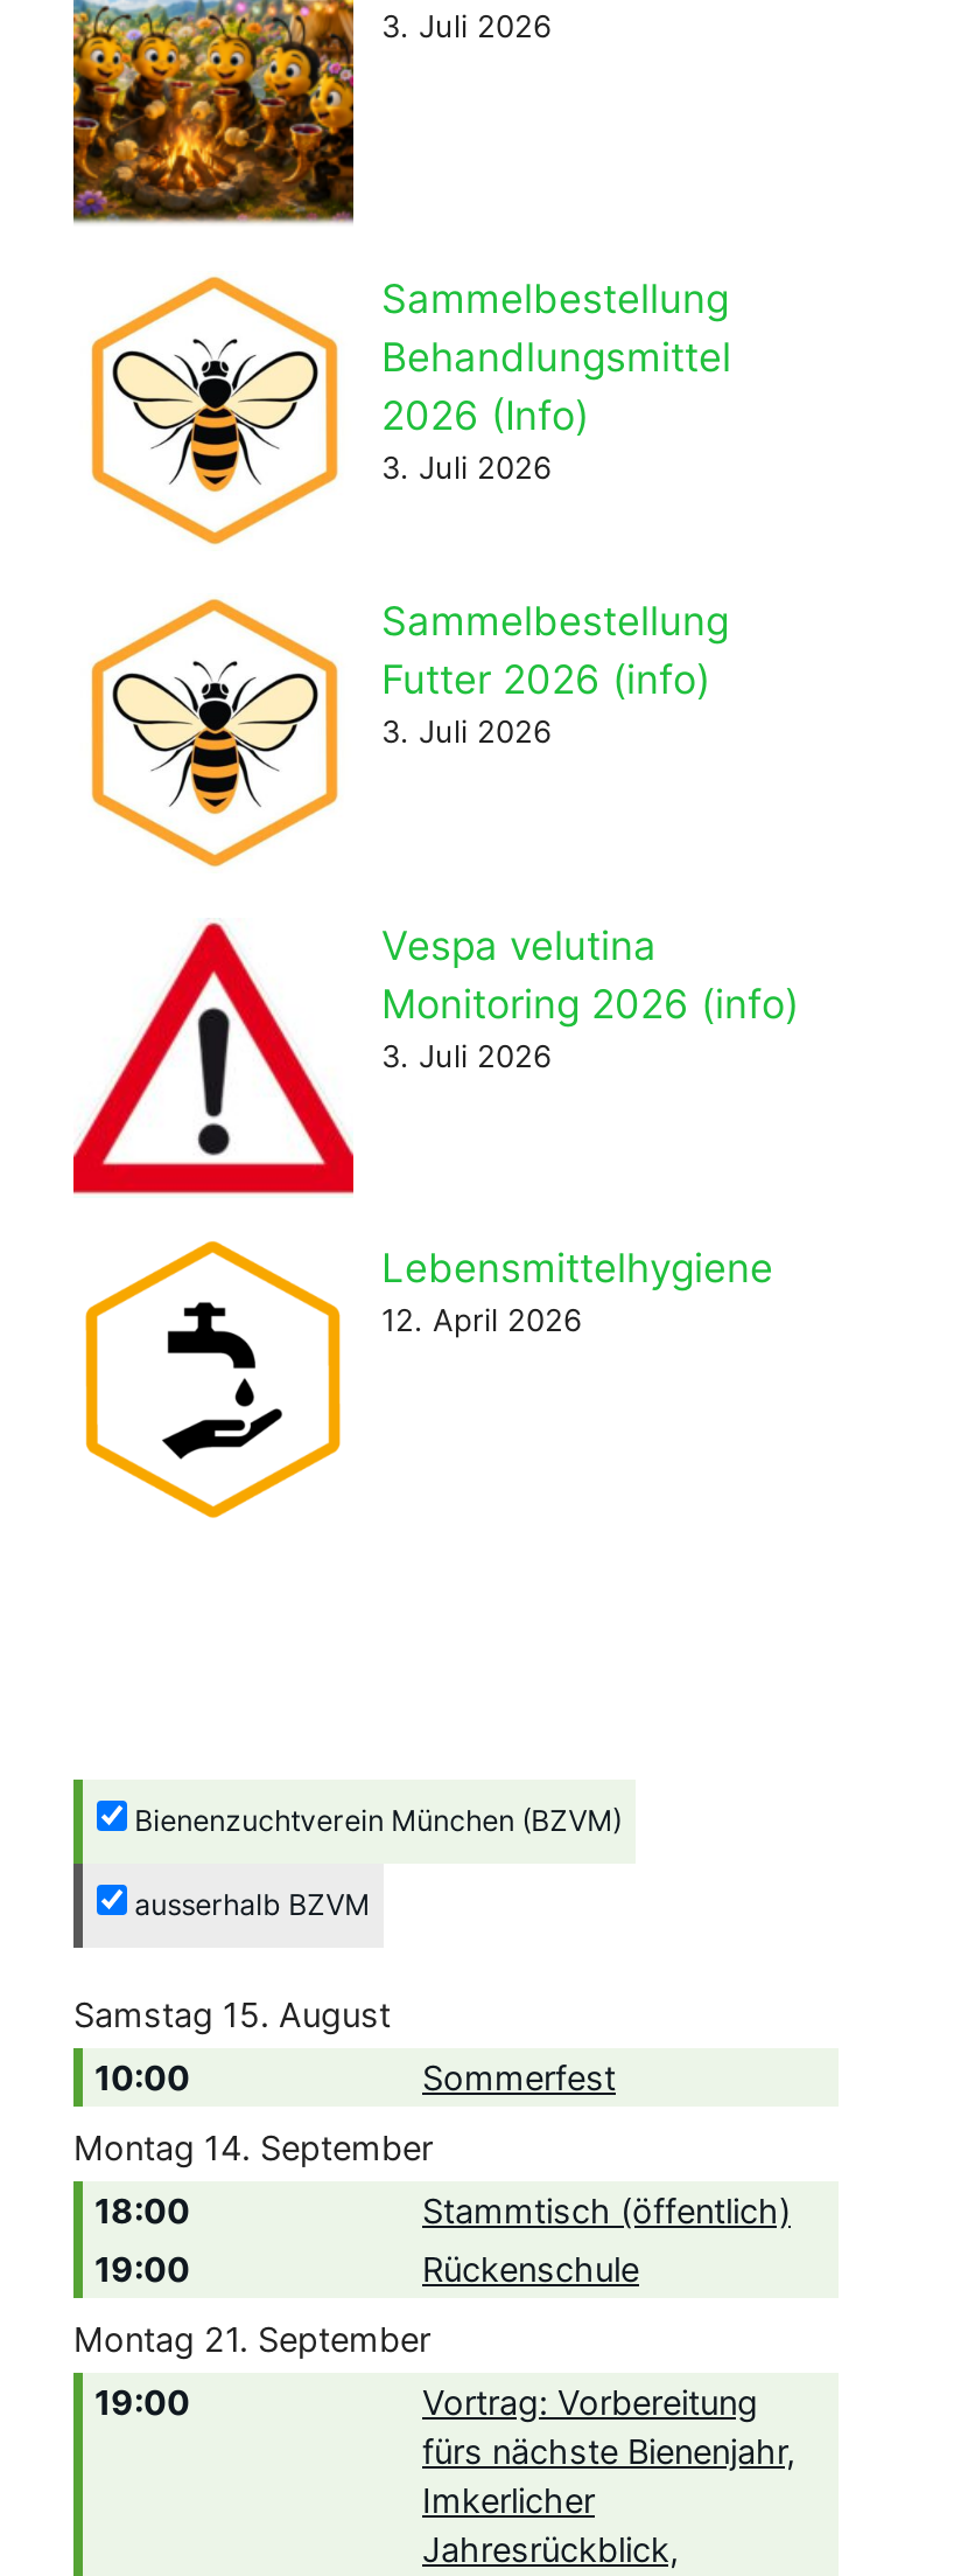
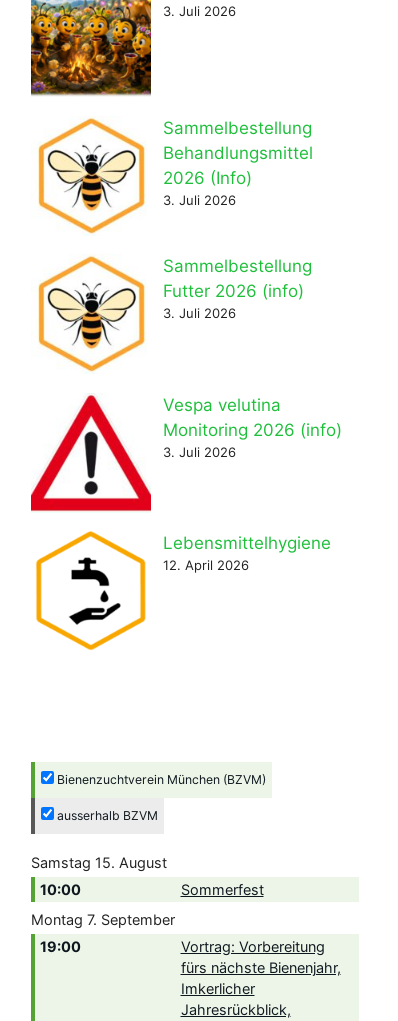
- Montag 14. September
- 18:00
- Stammtisch (öffentlich)
- 19:00
- Rückenschule
- Montag 21. September
+ Montag 7. September
